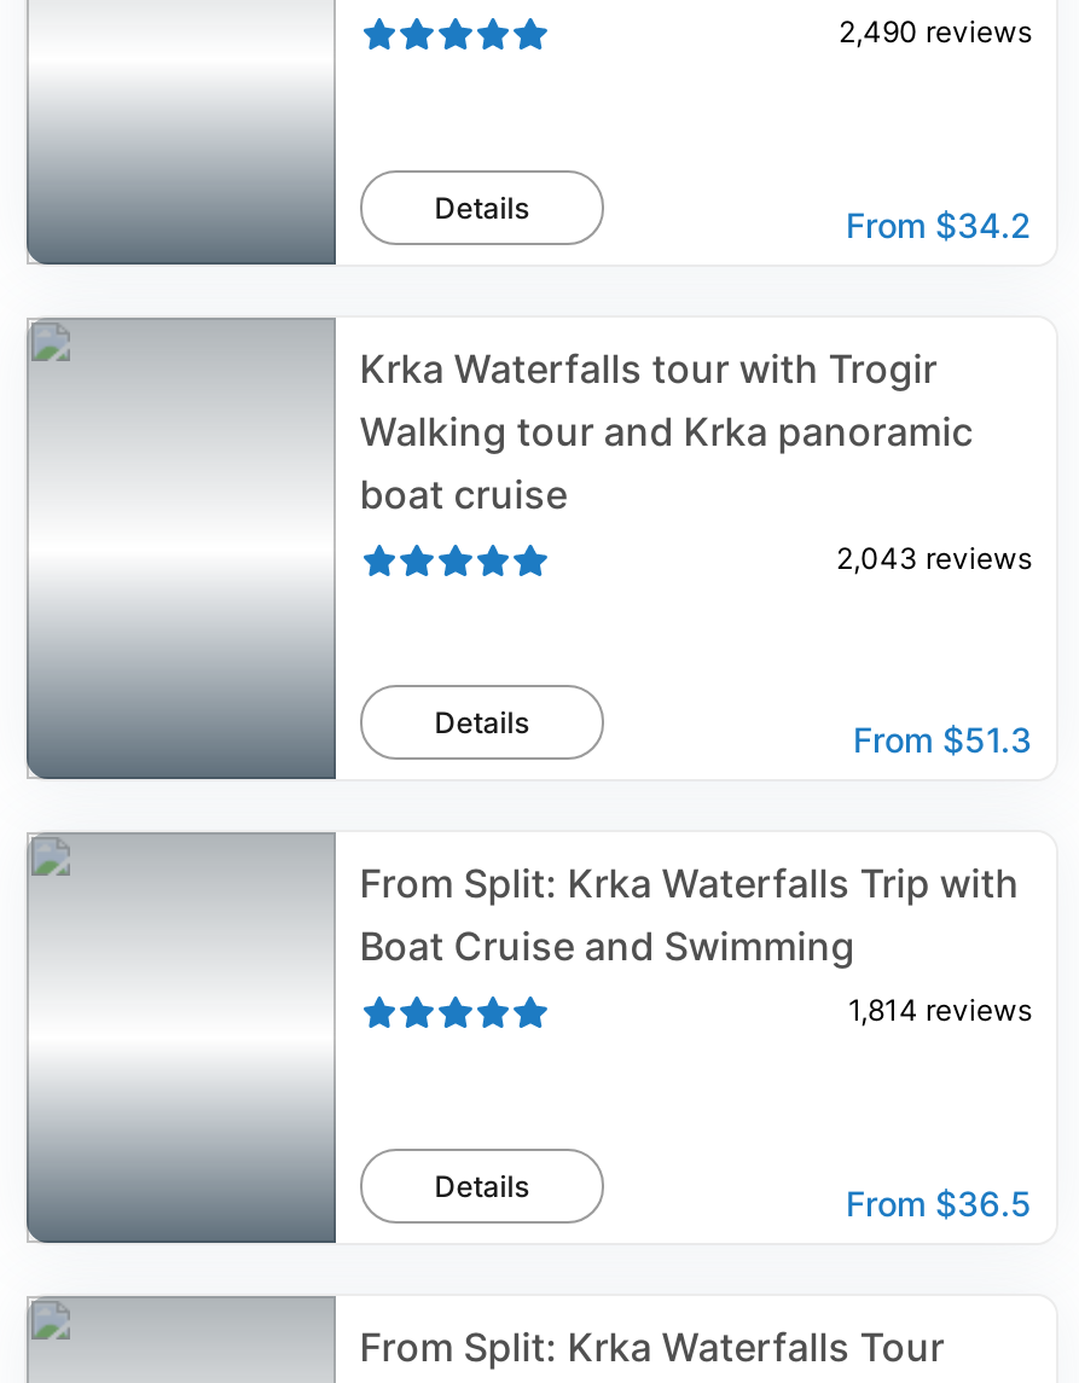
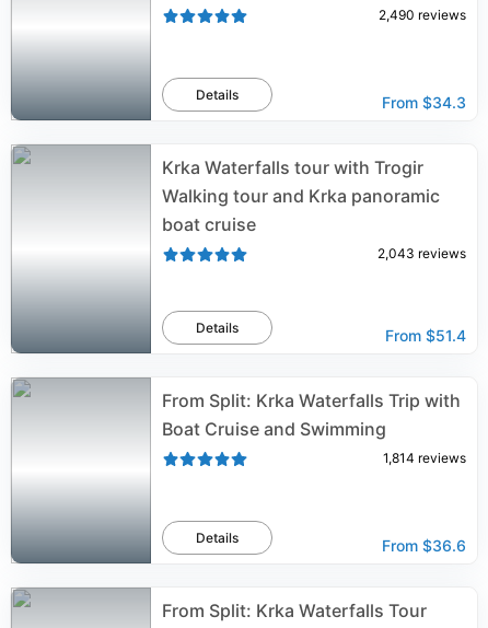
- From $34.2
+ From $34.3

- From $51.3
+ From $51.4

- From $36.5
+ From $36.6
